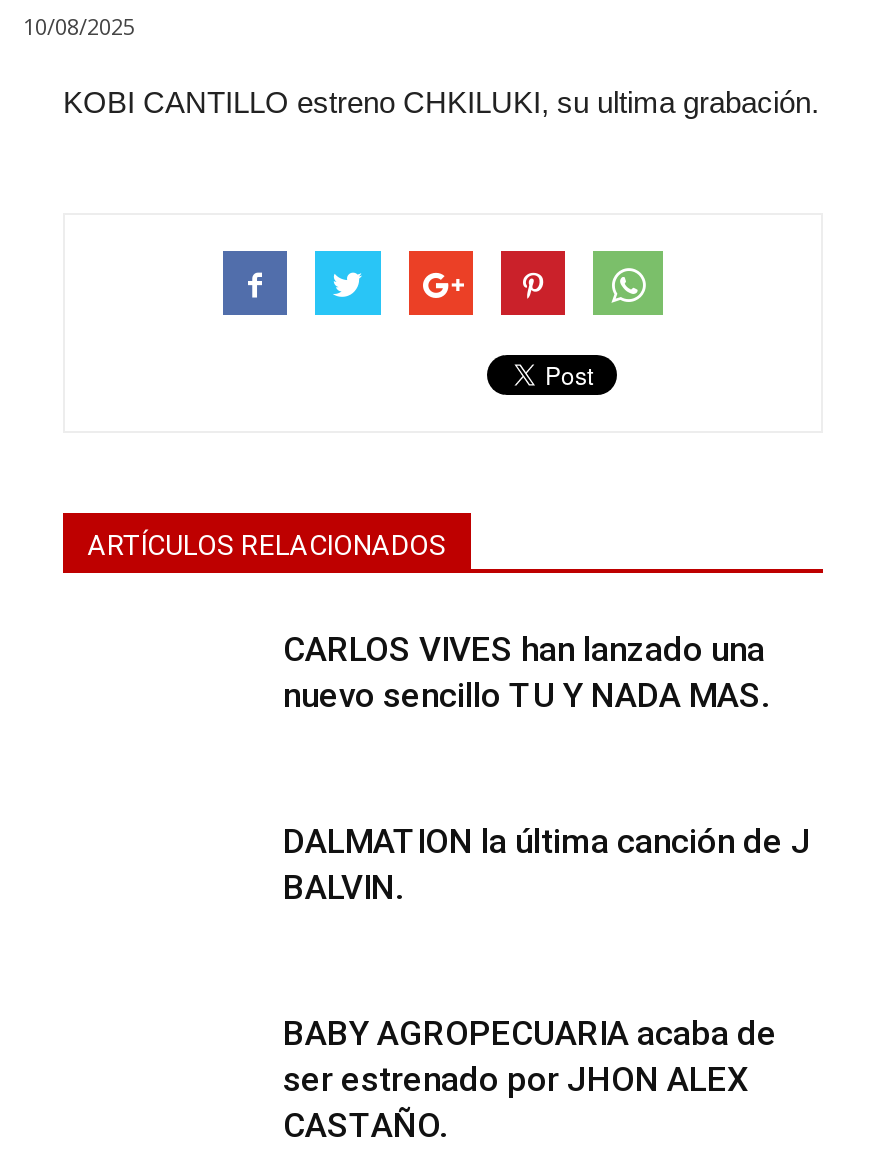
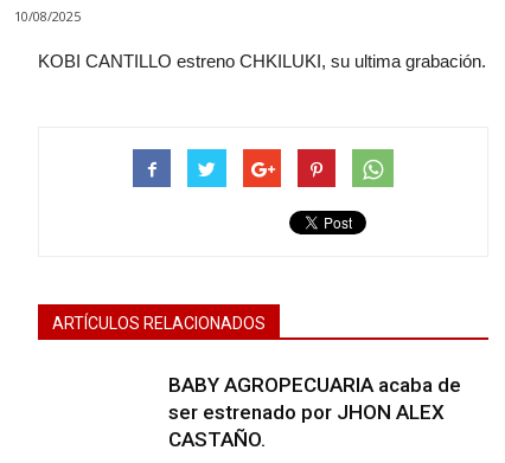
- CARLOS VIVES han lanzado una
- nuevo sencillo TU Y NADA MAS.

- DALMATION la última canción de J
- BALVIN.
